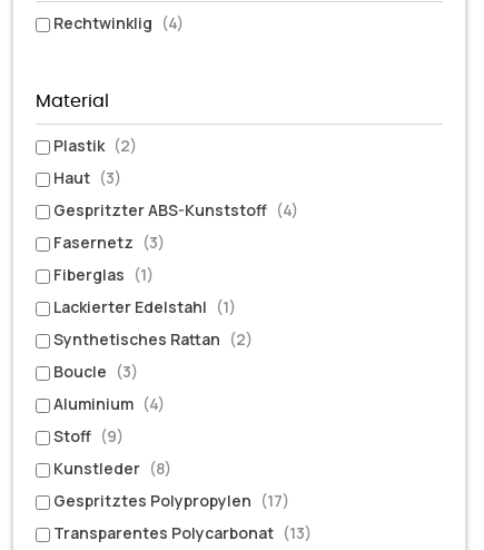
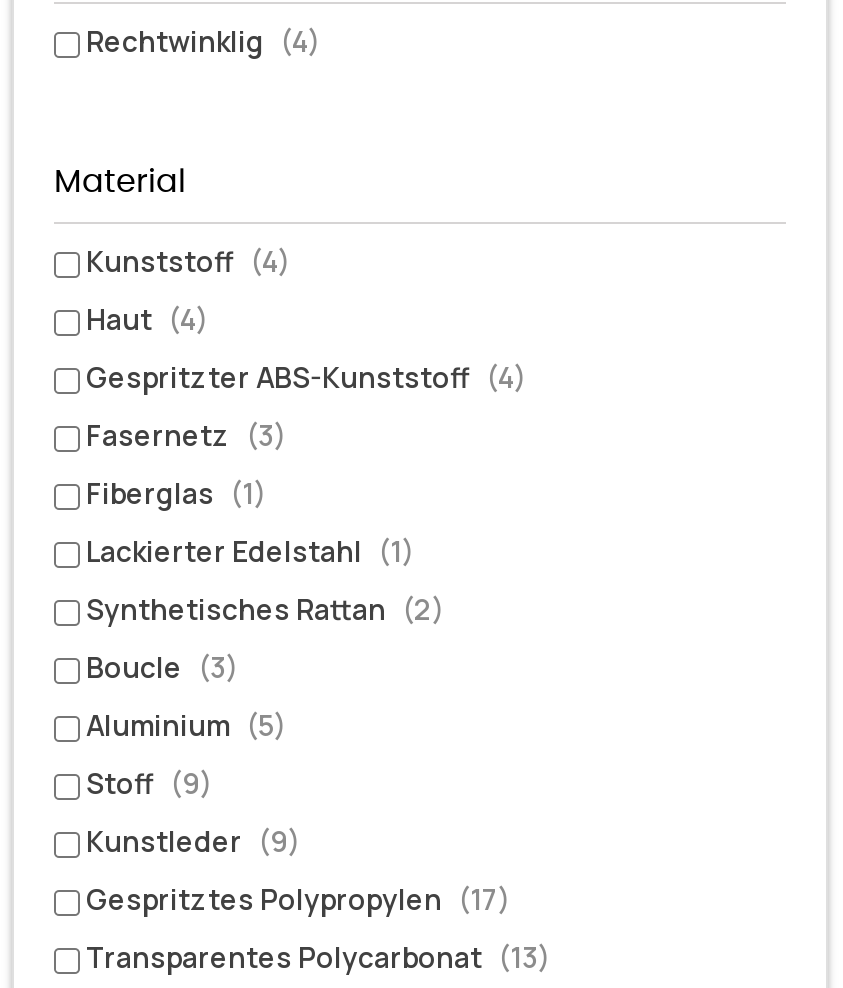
- Plastik (2)
+ Kunststoff (4)

- Haut (3)
+ Haut (4)

- Aluminium (4)
+ Aluminium (5)

- Kunstleder (8)
+ Kunstleder (9)
